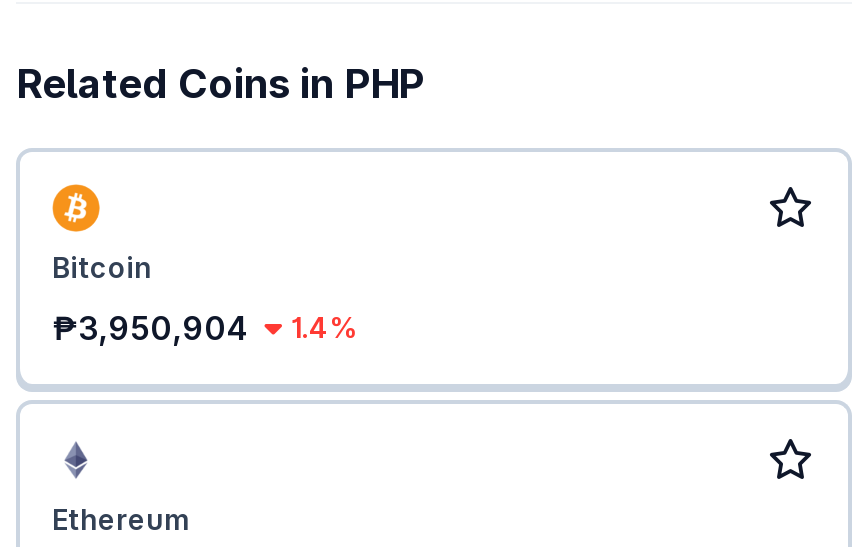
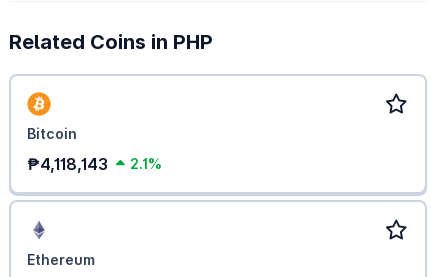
- ₱3,950,904
+ ₱4,118,143

- 1.4%
+ 2.1%
